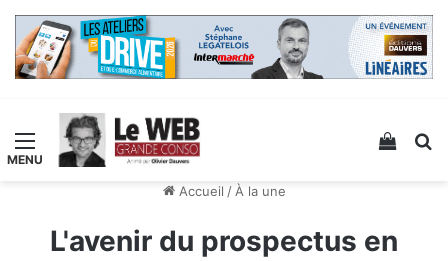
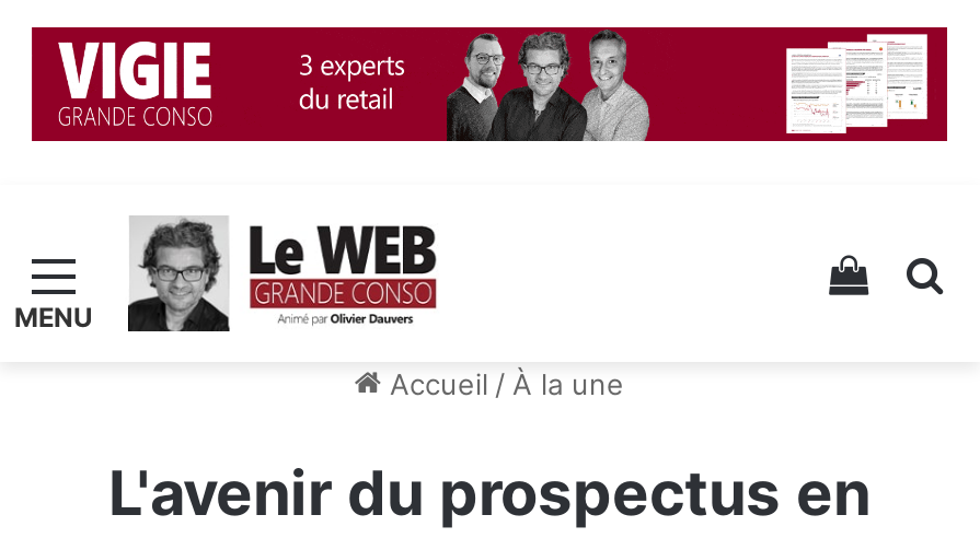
- [image]
+ [image]
